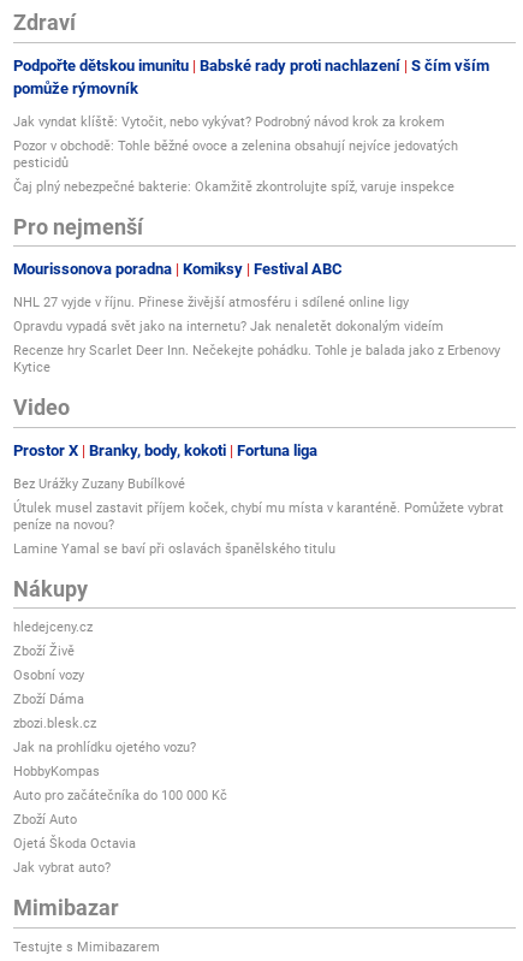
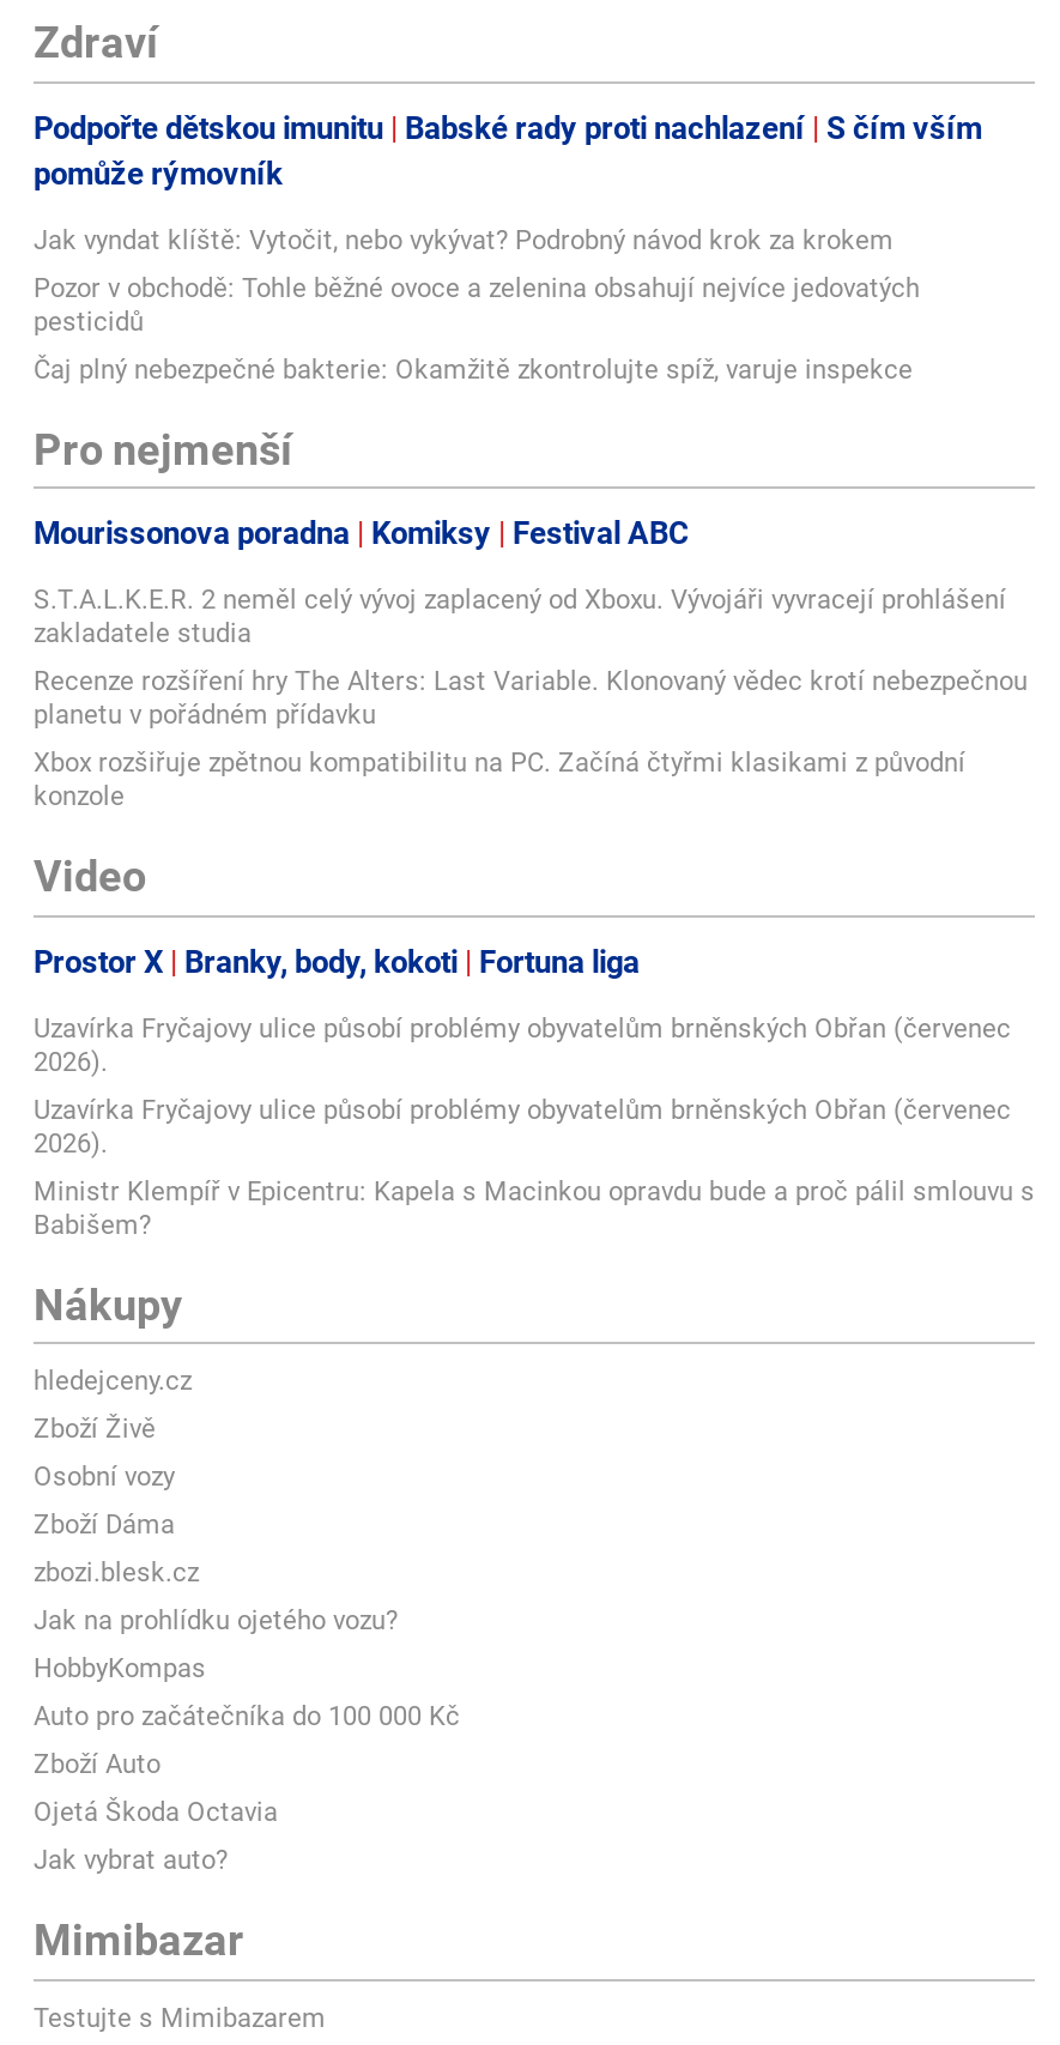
- NHL 27 vyjde v říjnu. Přinese živější atmosféru i sdílené online ligy
+ S.T.A.L.K.E.R. 2 neměl celý vývoj zaplacený od Xboxu. Vývojáři vyvracejí prohlášení
+ zakladatele studia

- Opravdu vypadá svět jako na internetu? Jak nenaletět dokonalým videím
+ Recenze rozšíření hry The Alters: Last Variable. Klonovaný vědec krotí nebezpečnou
+ planetu v pořádném přídavku

- Recenze hry Scarlet Deer Inn. Nečekejte pohádku. Tohle je balada jako z Erbenovy
- Kytice
+ Xbox rozšiřuje zpětnou kompatibilitu na PC. Začíná čtyřmi klasikami z původní
+ konzole

- Bez Urážky Zuzany Bubílkové
+ Uzavírka Fryčajovy ulice působí problémy obyvatelům brněnských Obřan (červenec
+ 2026).

- Útulek musel zastavit příjem koček, chybí mu místa v karanténě. Pomůžete vybrat
- peníze na novou?
+ Uzavírka Fryčajovy ulice působí problémy obyvatelům brněnských Obřan (červenec
+ 2026).

- Lamine Yamal se baví při oslavách španělského titulu
+ Ministr Klempíř v Epicentru: Kapela s Macinkou opravdu bude a proč pálil smlouvu s
+ Babišem?
